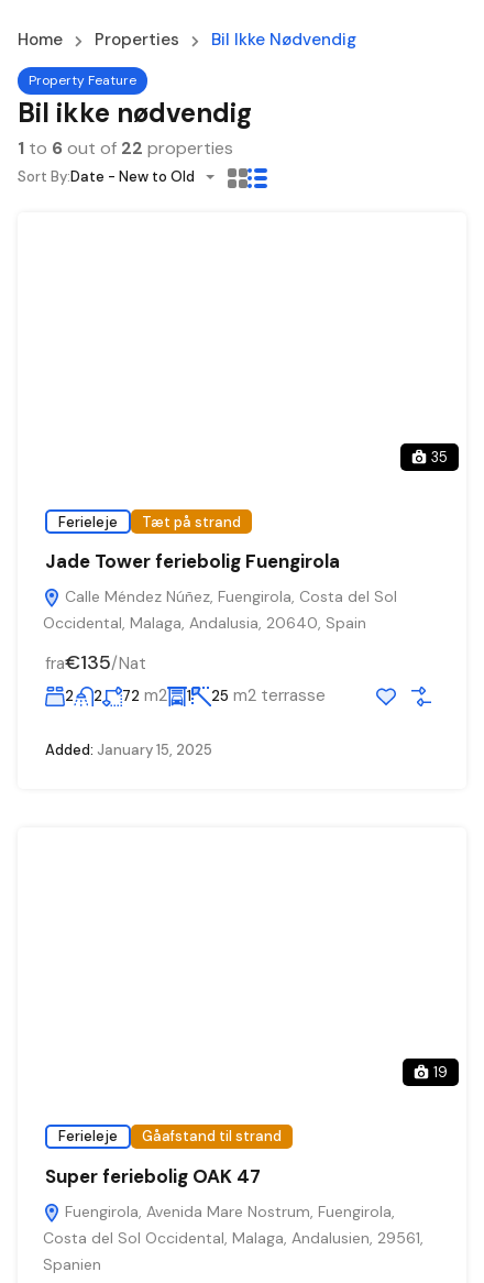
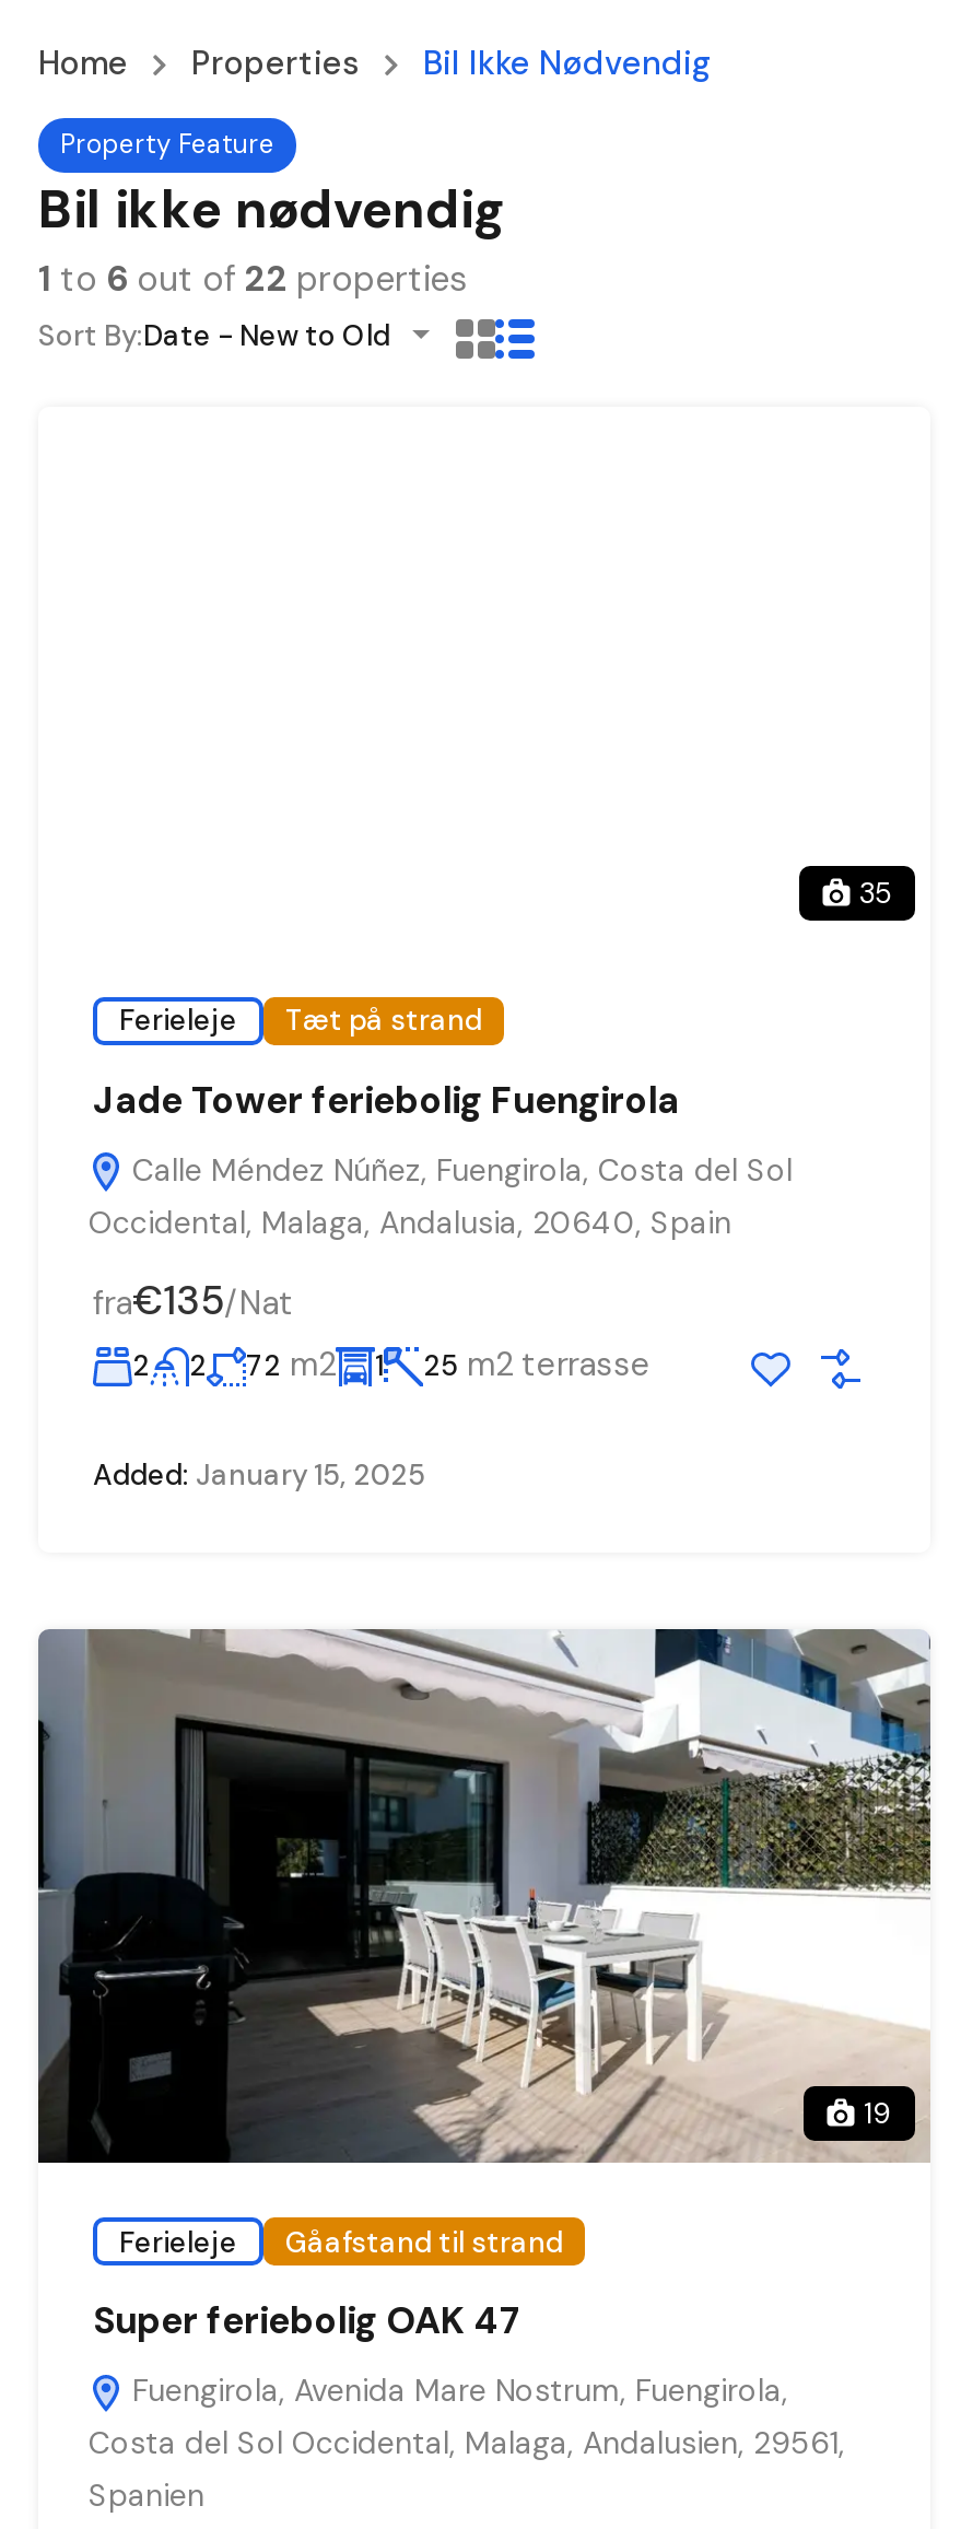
+ [image]
